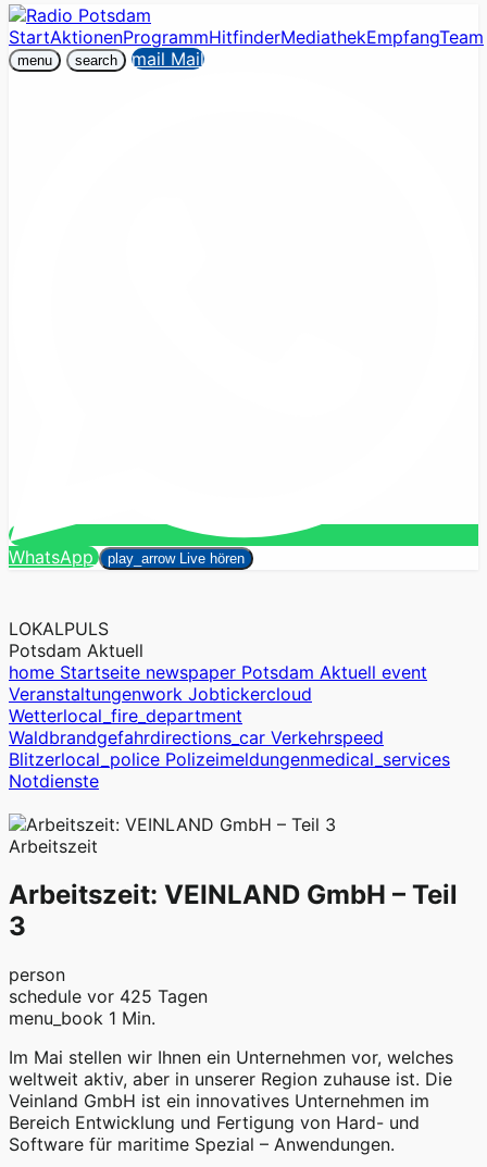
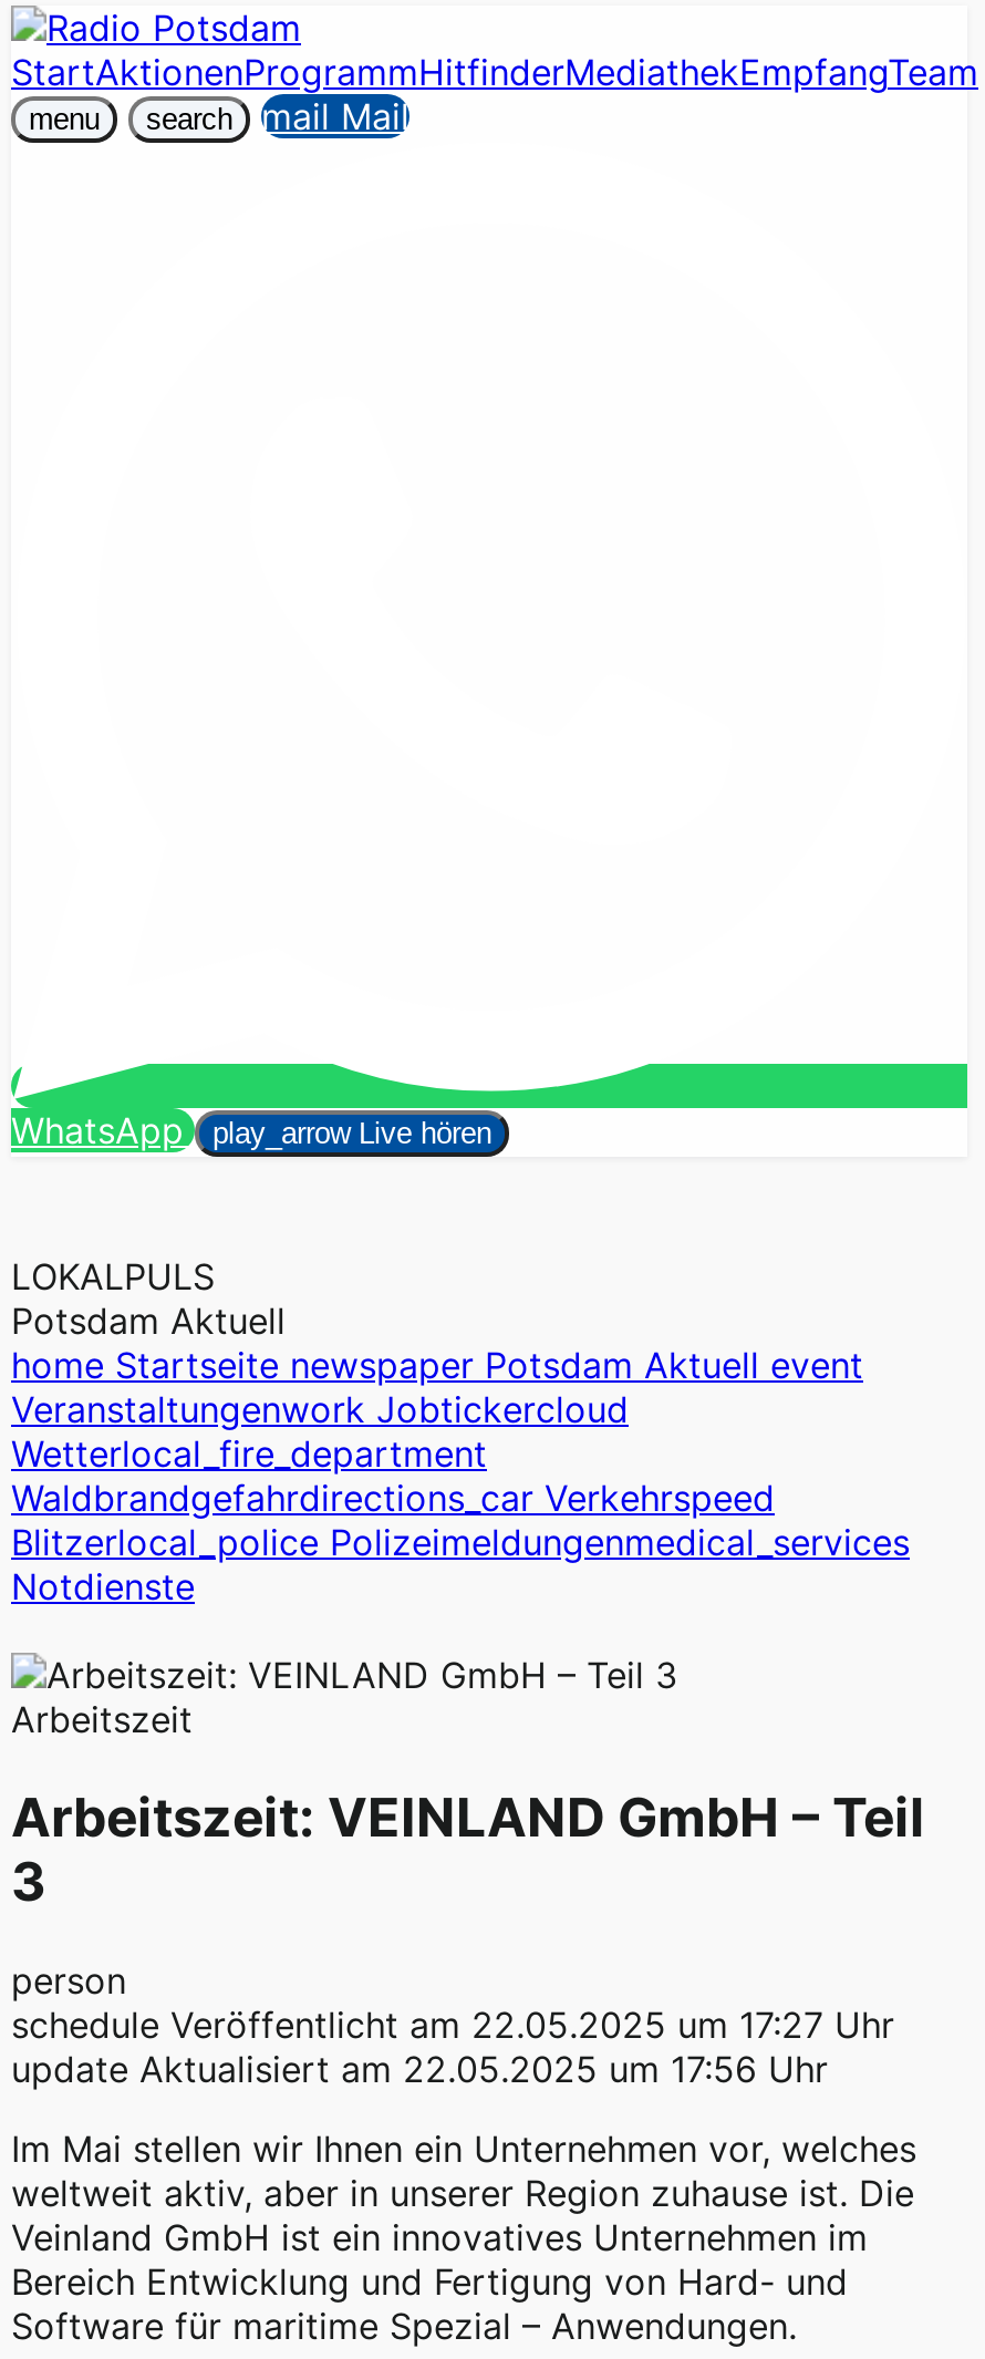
- schedule vor 425 Tagen
- menu_book 1 Min.
+ schedule Veröffentlicht am 22.05.2025 um 17:27 Uhr
+ update Aktualisiert am 22.05.2025 um 17:56 Uhr
